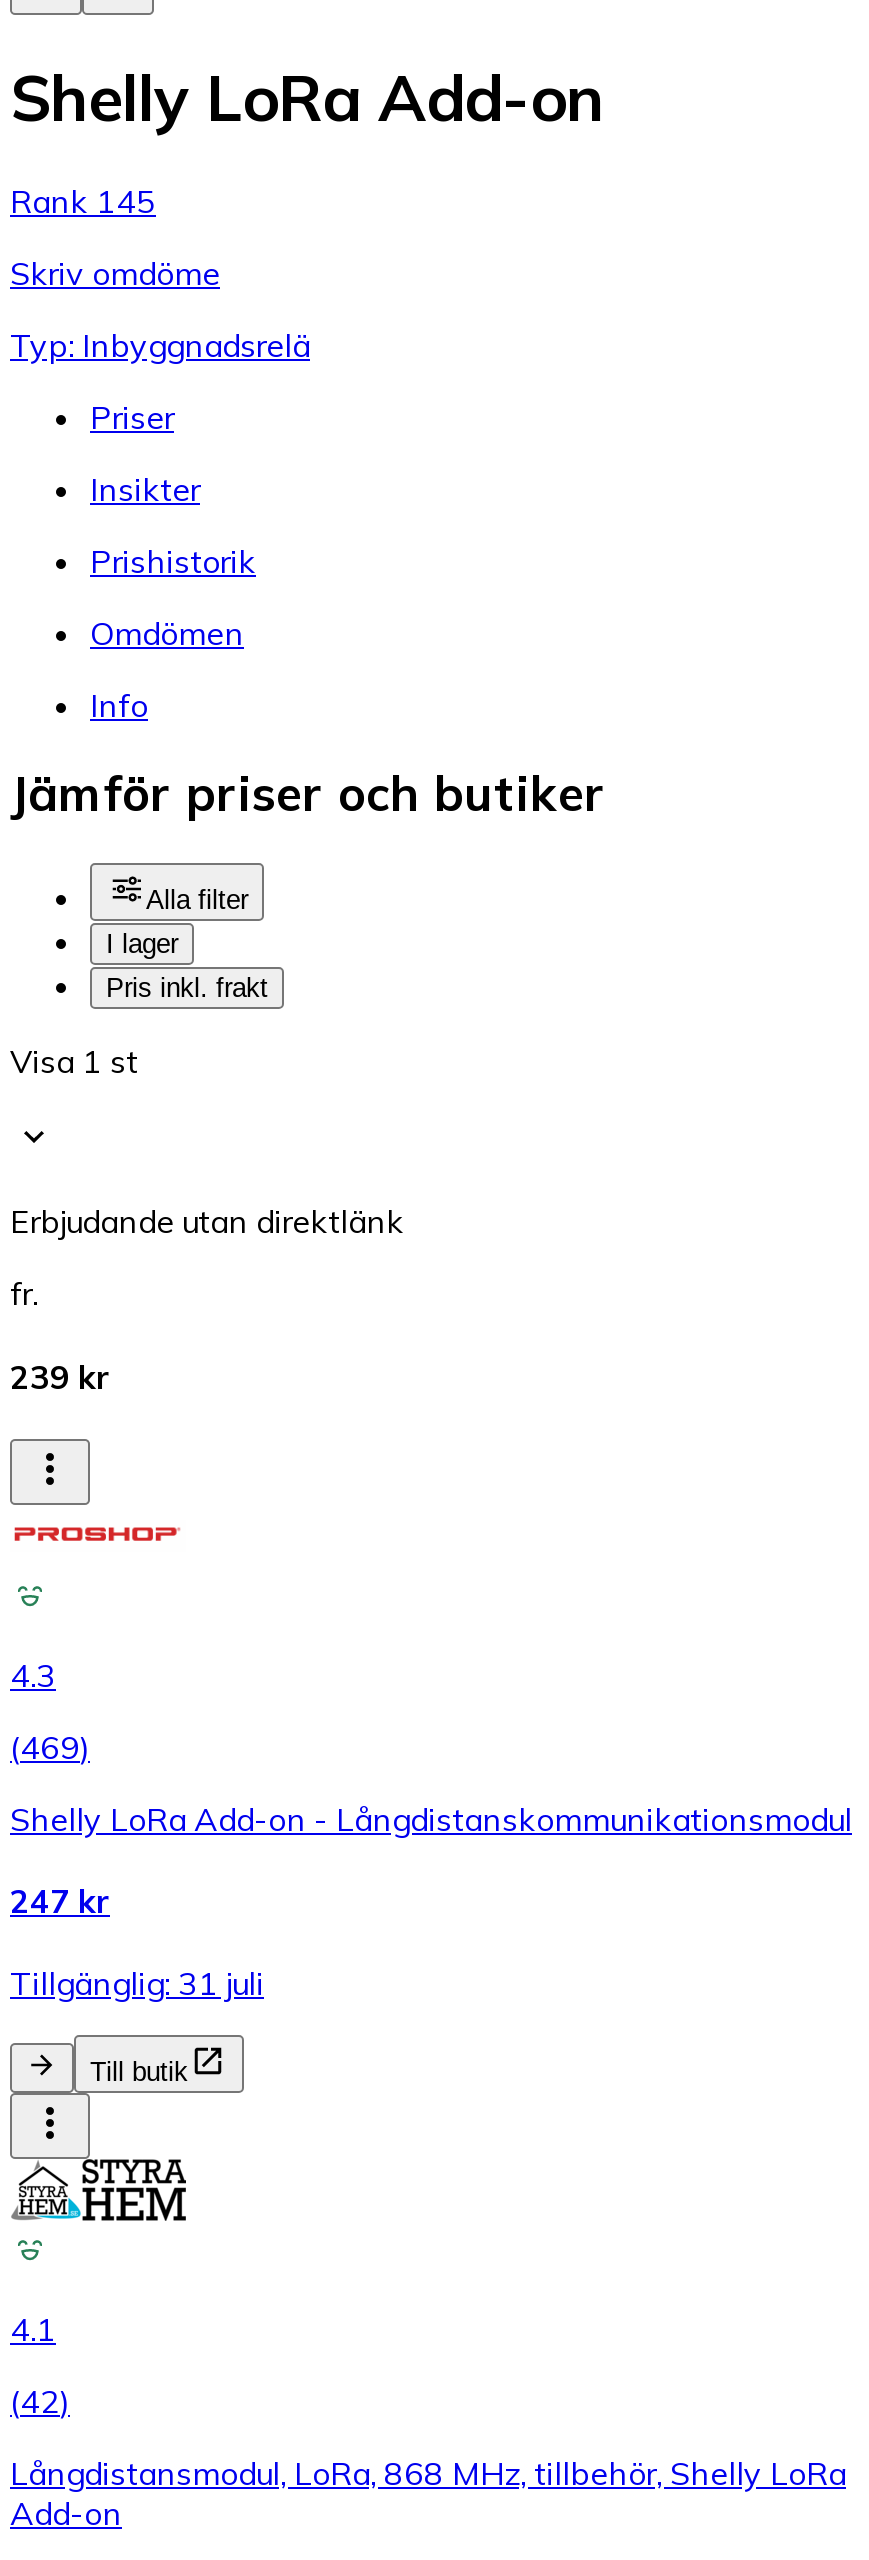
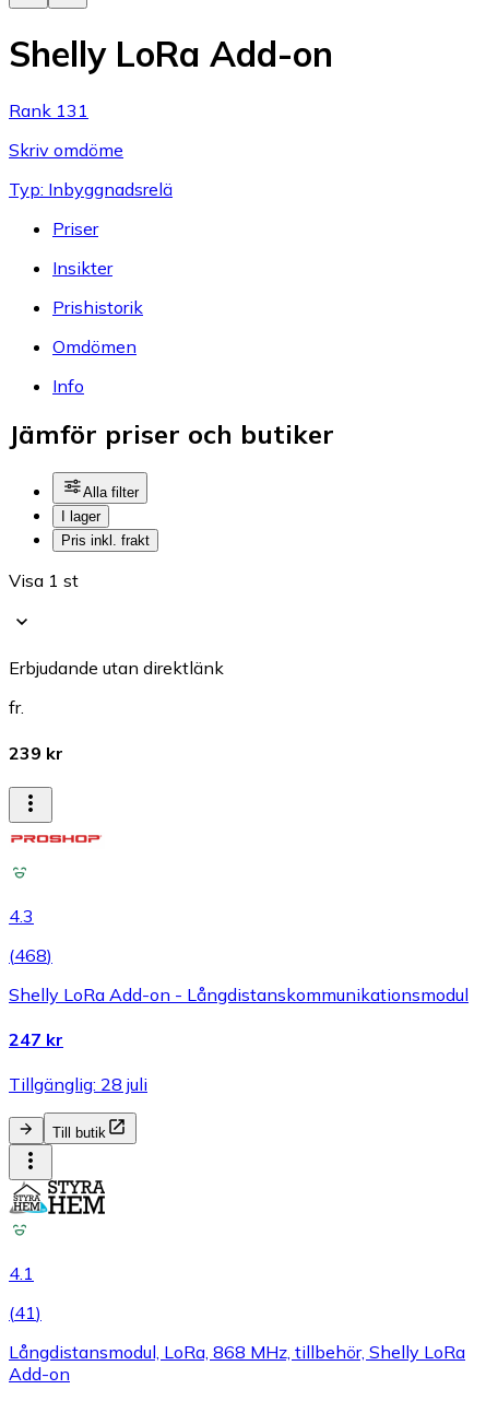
- Rank 145
+ Rank 131

- (469)
+ (468)

- Tillgänglig: 31 juli
+ Tillgänglig: 28 juli

- (42)
+ (41)
